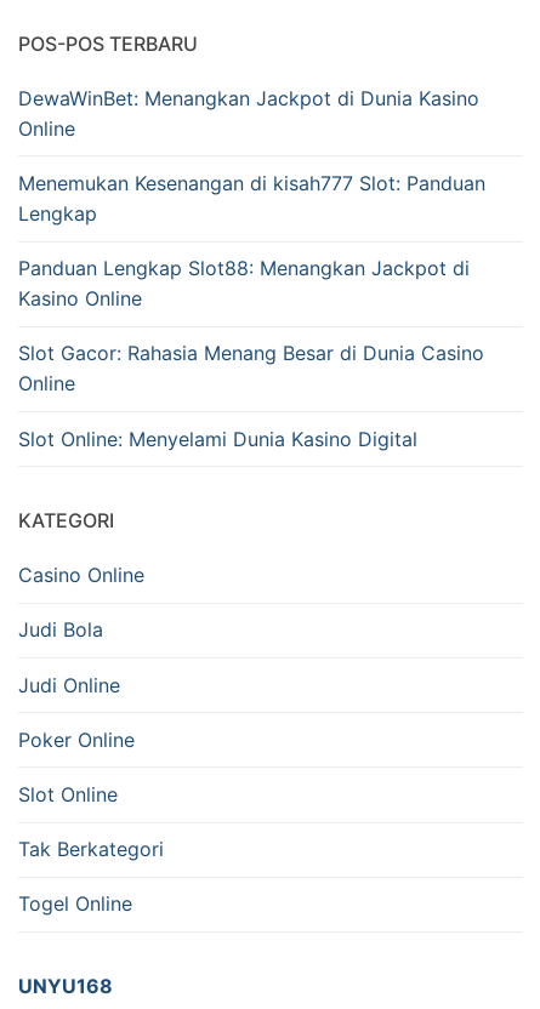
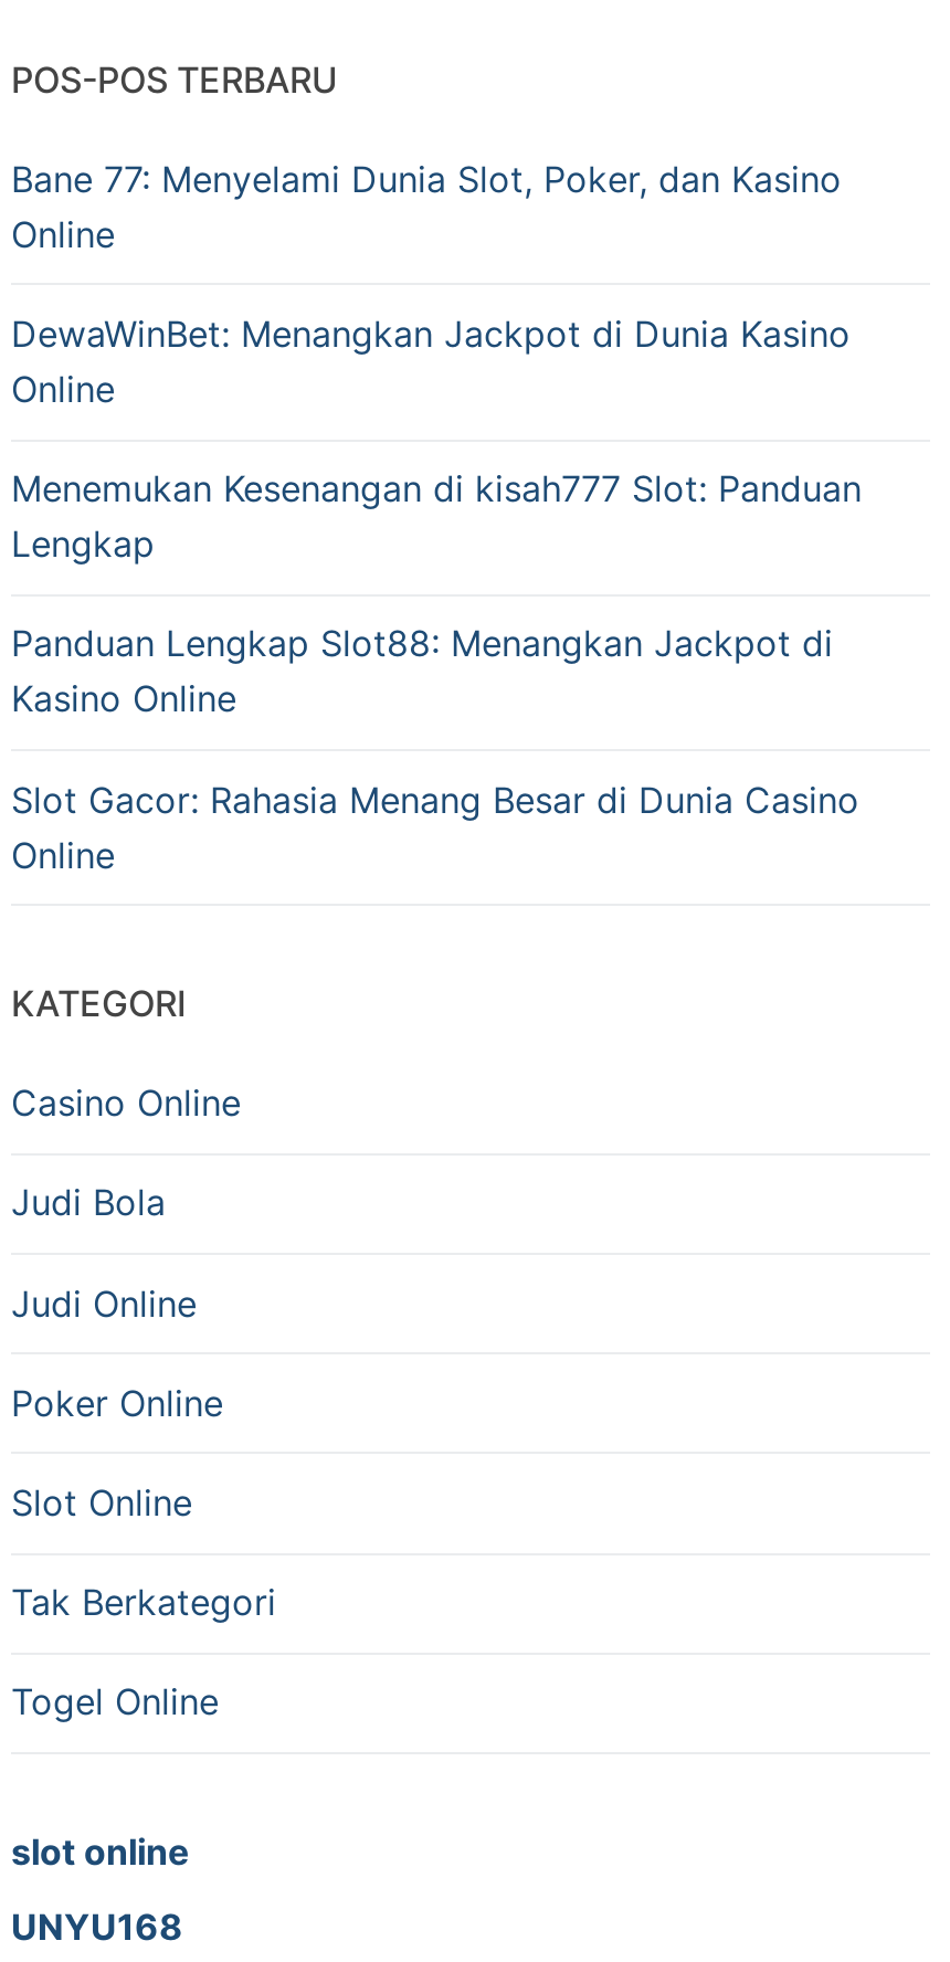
+ Bane 77: Menyelami Dunia Slot, Poker, dan Kasino
+ Online

- Slot Online: Menyelami Dunia Kasino Digital

+ slot online
